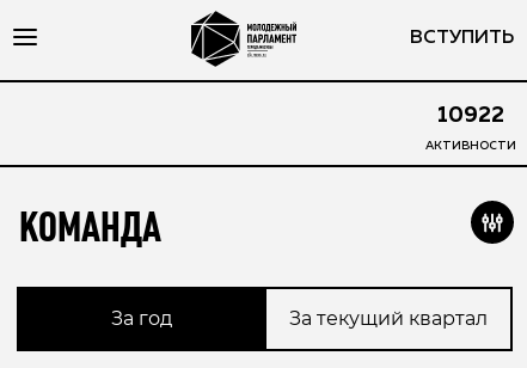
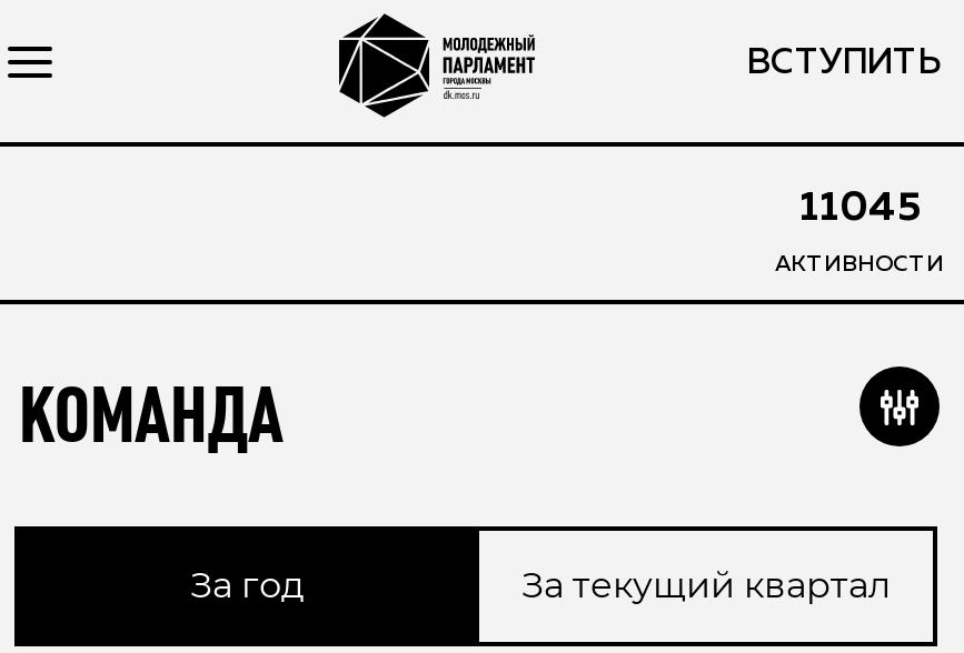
- 10922
+ 11045
